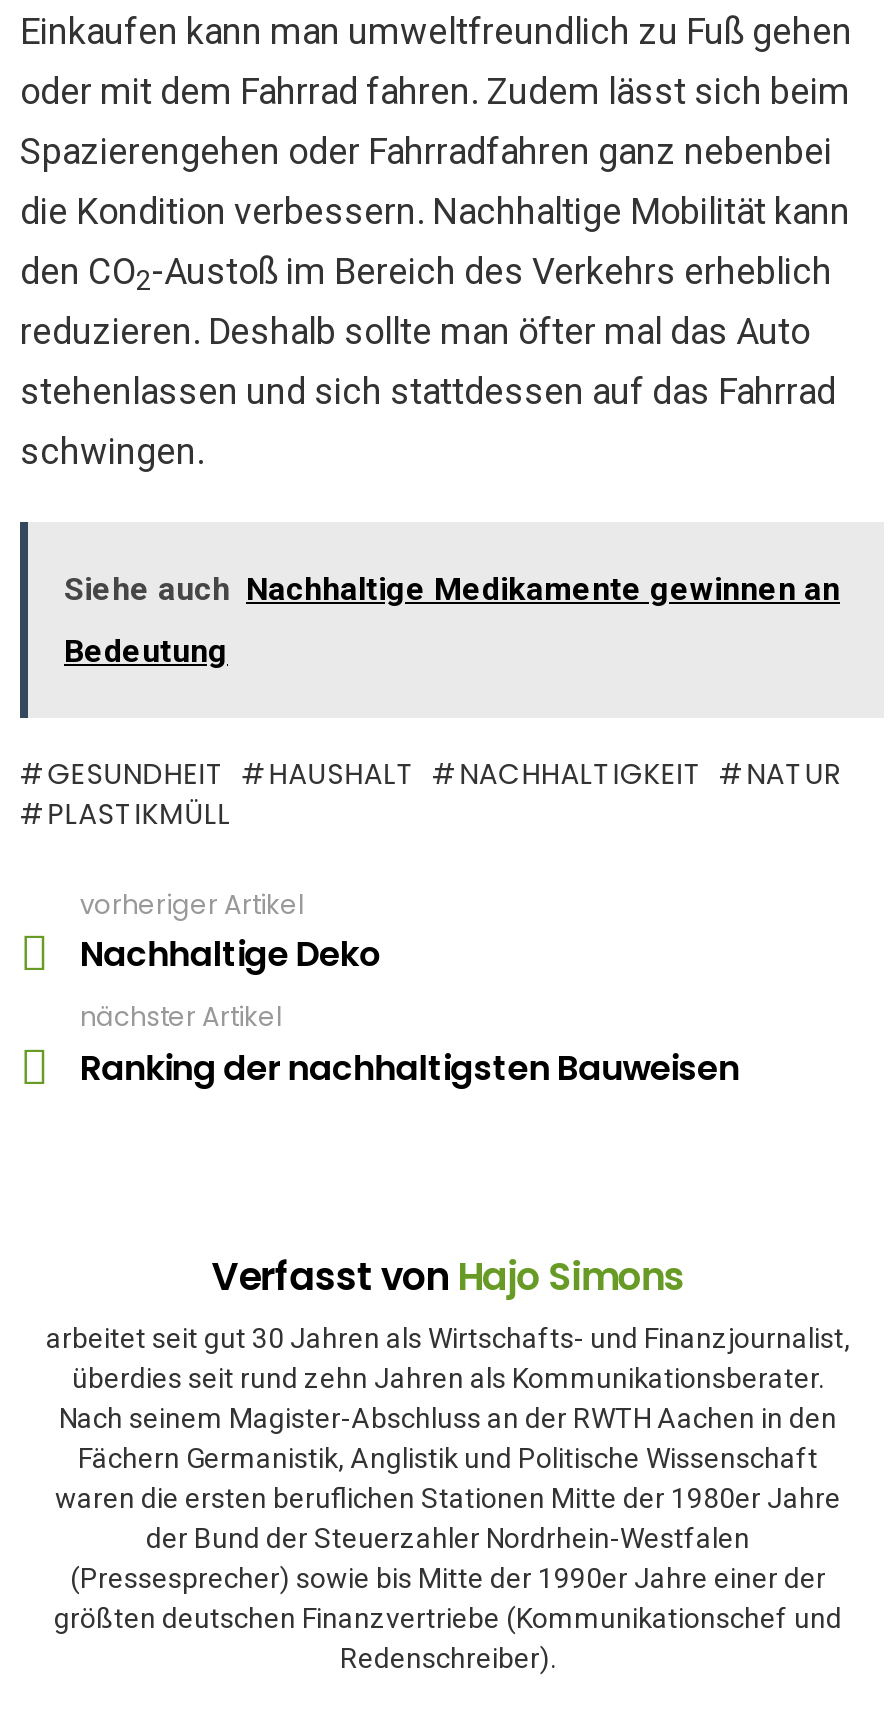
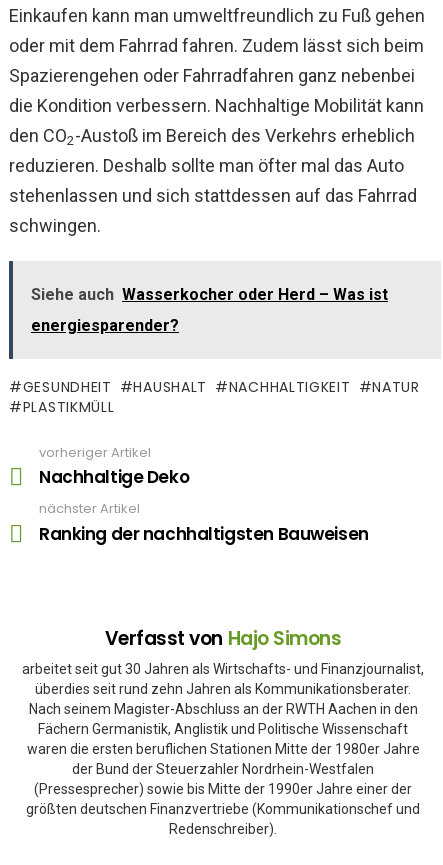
- Siehe auch Nachhaltige Medikamente gewinnen an
+ Siehe auch Wasserkocher oder Herd – Was ist

- Bedeutung
+ energiesparender?
